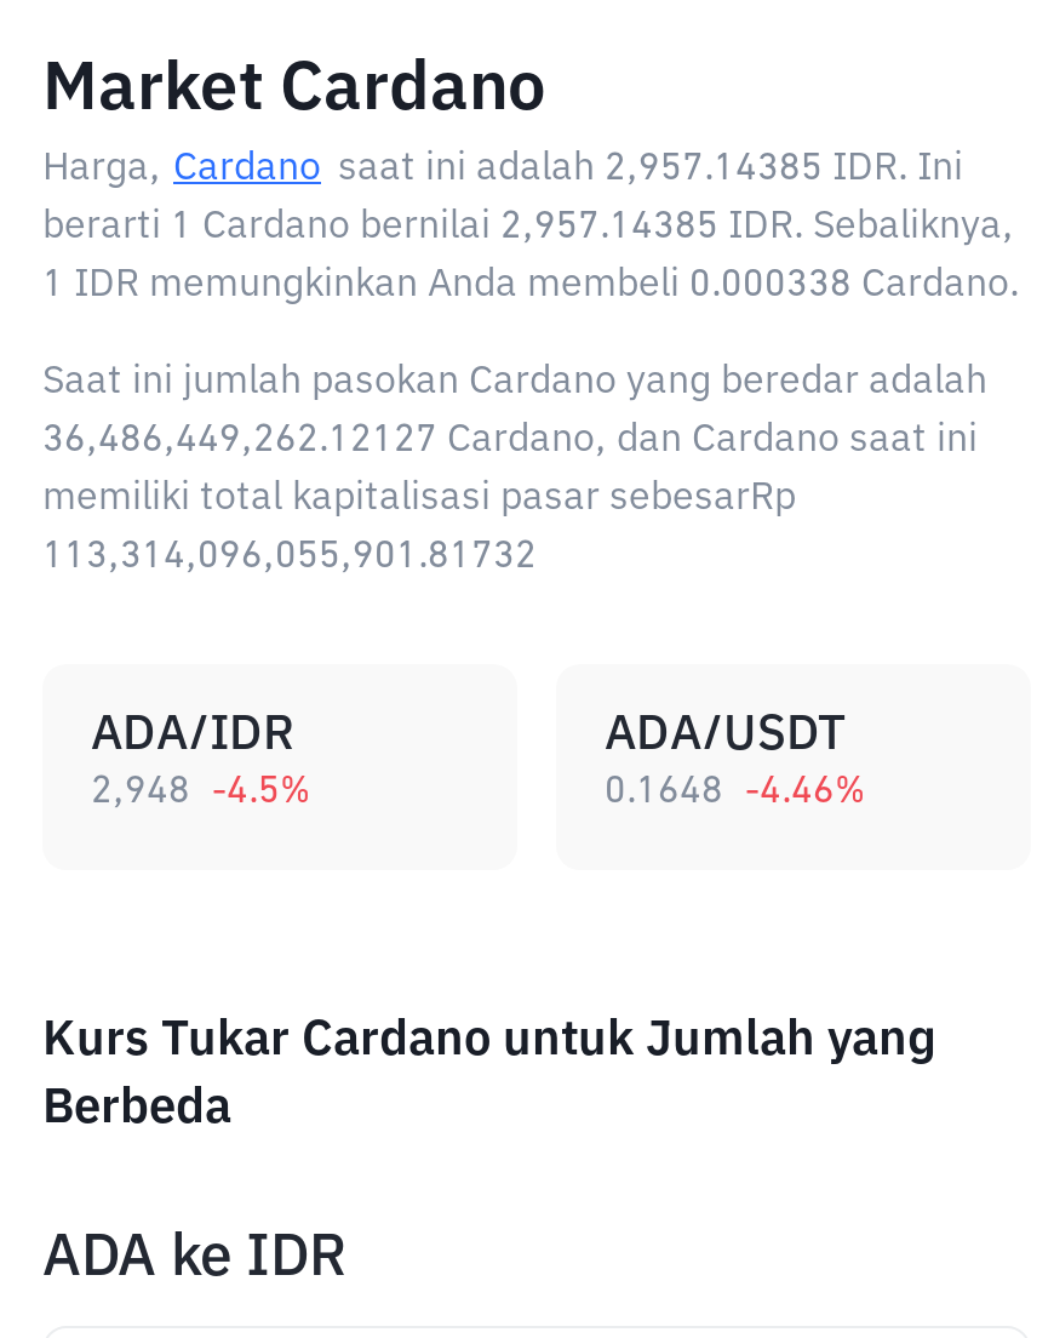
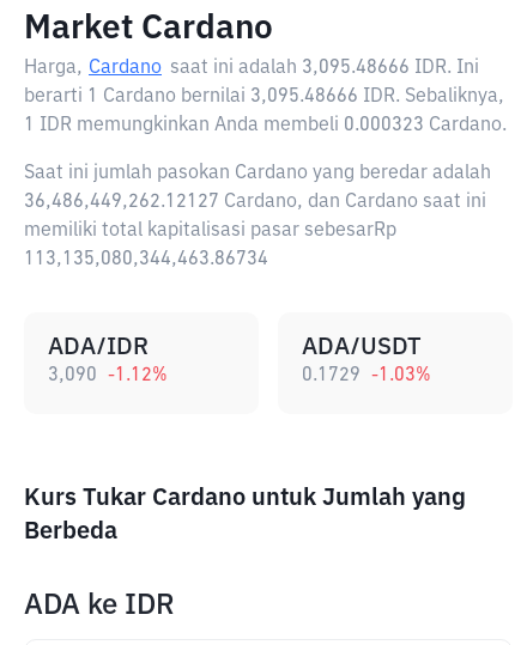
- Harga, Cardano saat ini adalah 2,957.14385 IDR. Ini
+ Harga, Cardano saat ini adalah 3,095.48666 IDR. Ini

- berarti 1 Cardano bernilai 2,957.14385 IDR. Sebaliknya,
+ berarti 1 Cardano bernilai 3,095.48666 IDR. Sebaliknya,

- 1 IDR memungkinkan Anda membeli 0.000338 Cardano.
+ 1 IDR memungkinkan Anda membeli 0.000323 Cardano.

- 113,314,096,055,901.81732
+ 113,135,080,344,463.86734

- 2,948 -4.5%
+ 3,090 -1.12%

- 0.1648 -4.46%
+ 0.1729 -1.03%
